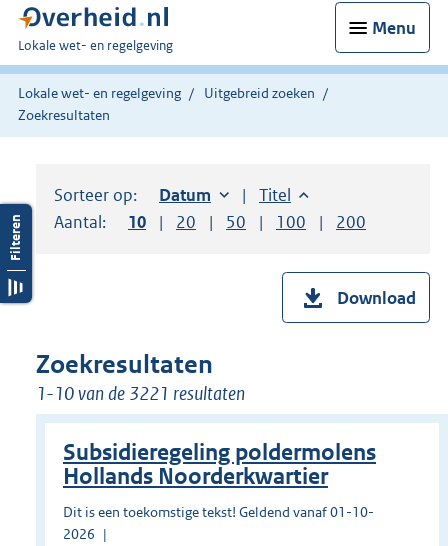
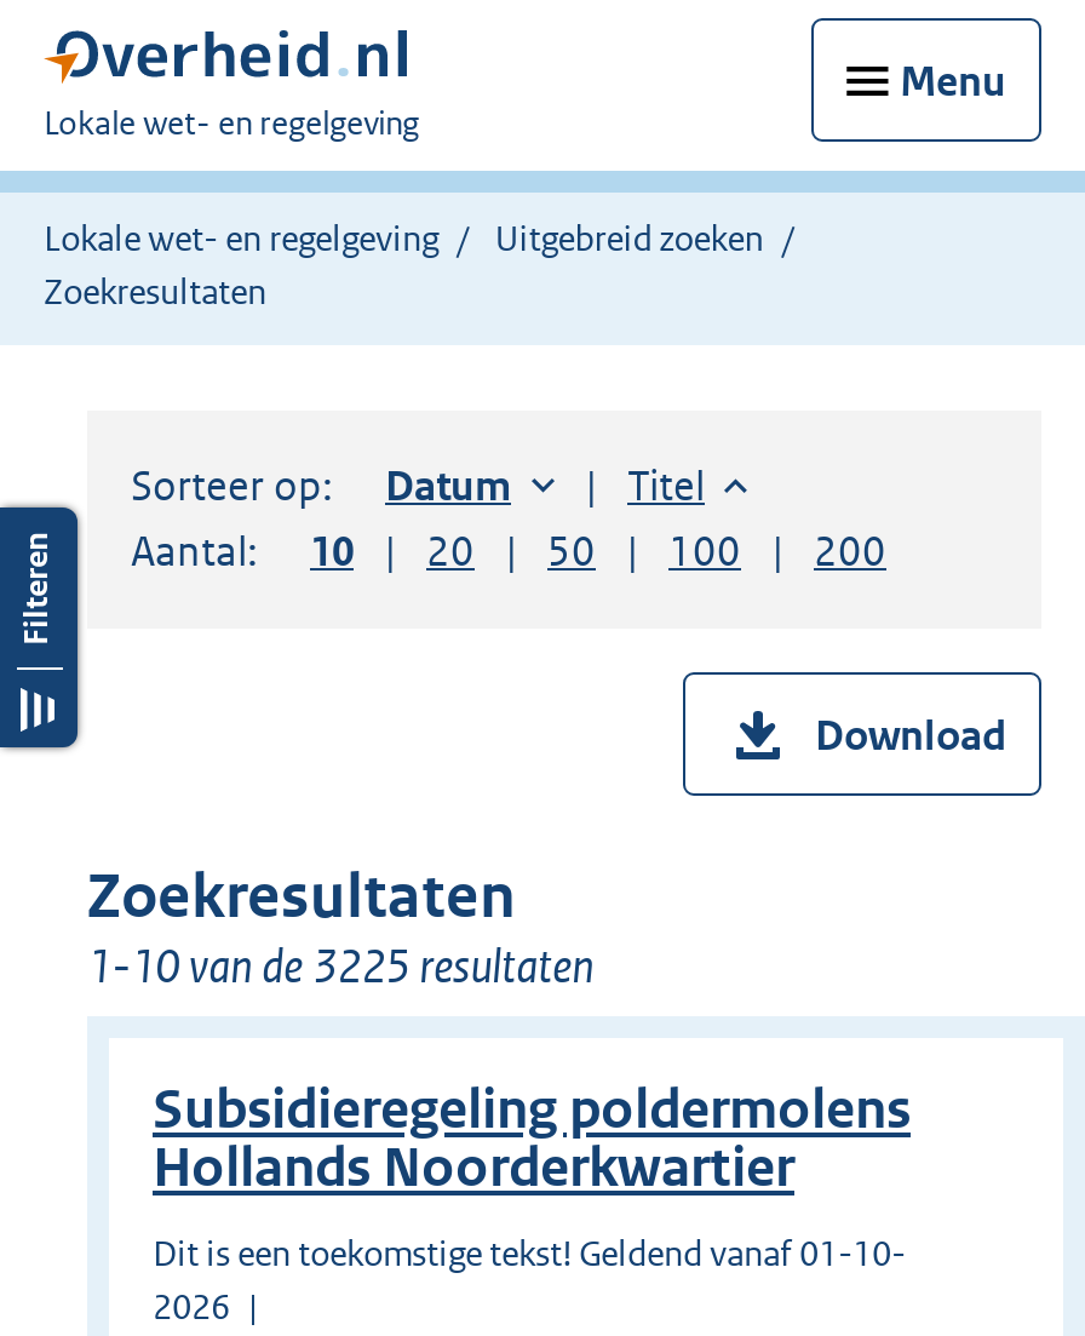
- 1-10 van de 3221 resultaten
+ 1-10 van de 3225 resultaten
